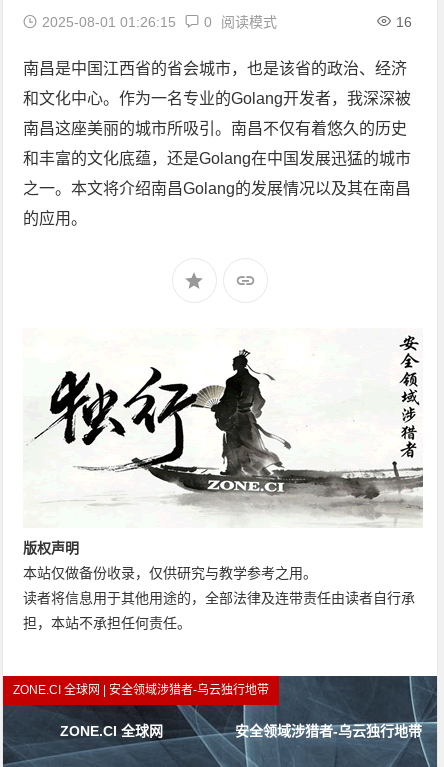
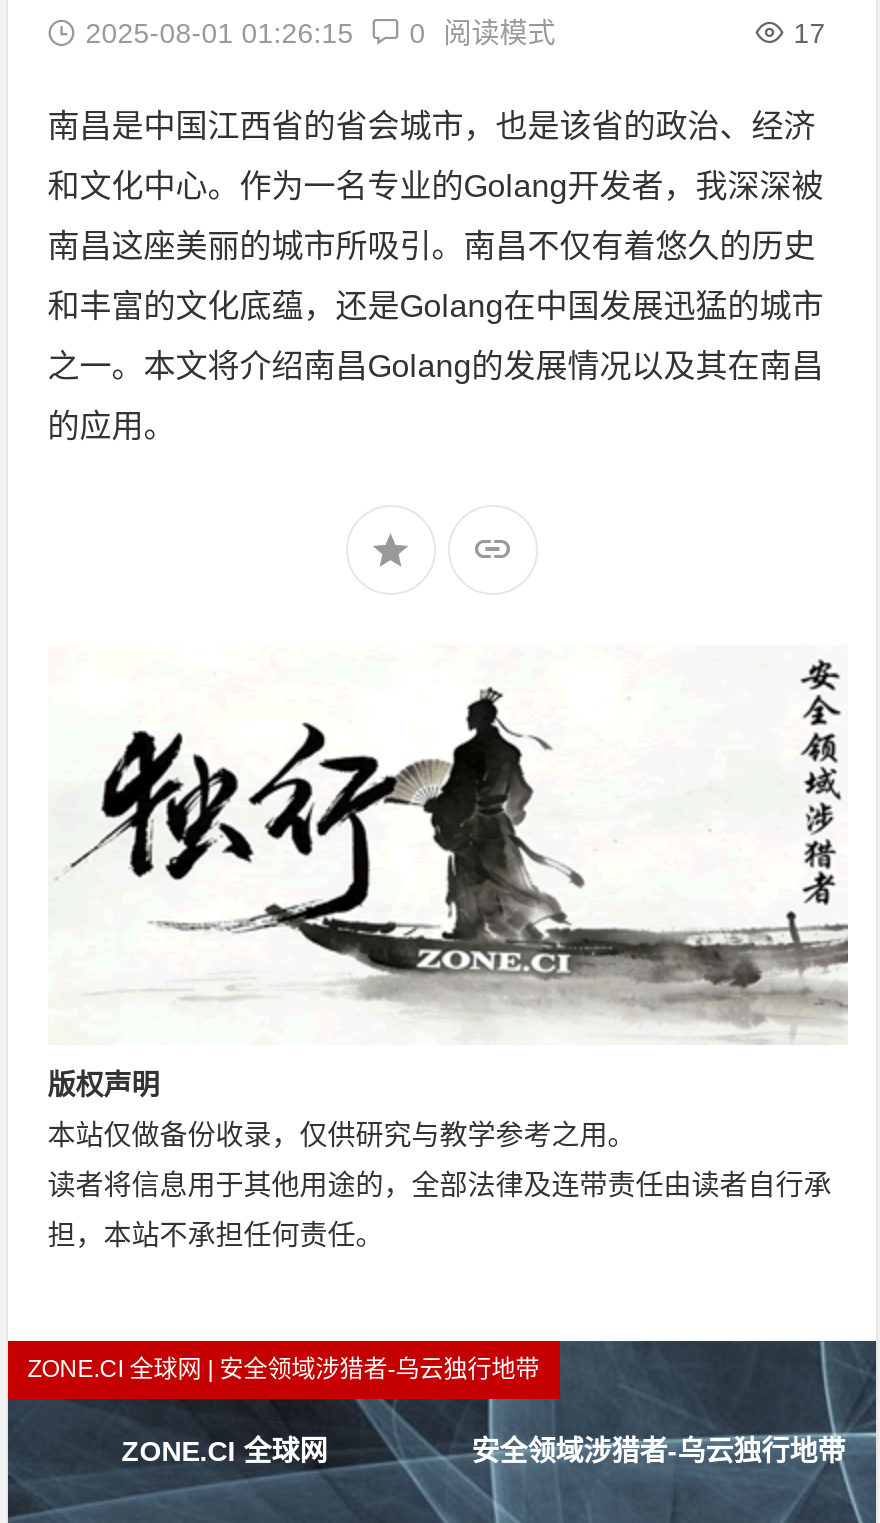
- 16
+ 17
